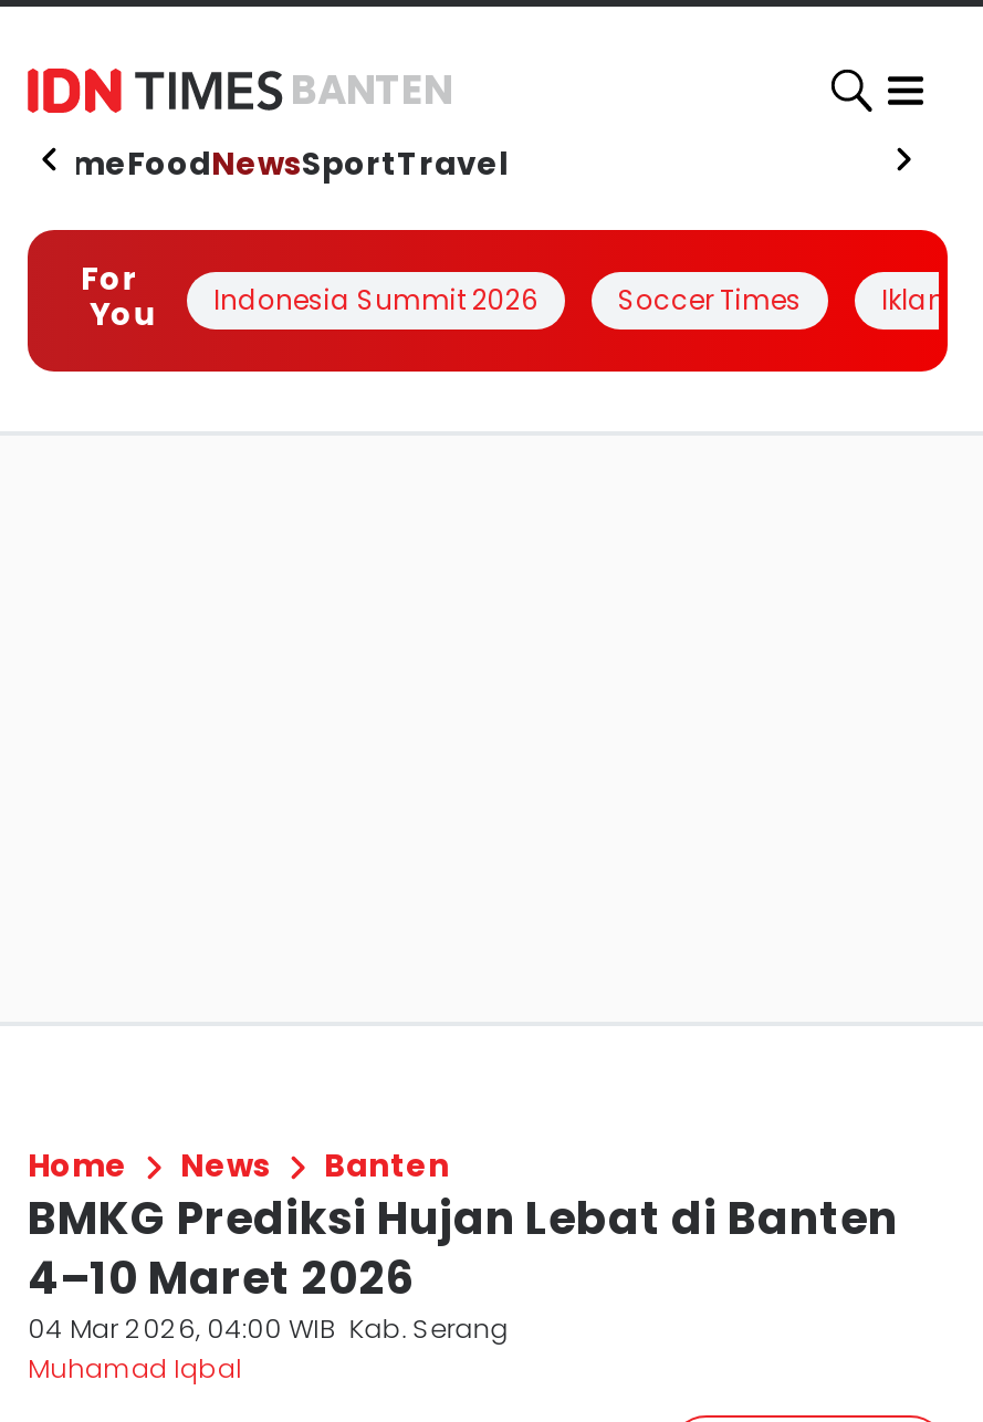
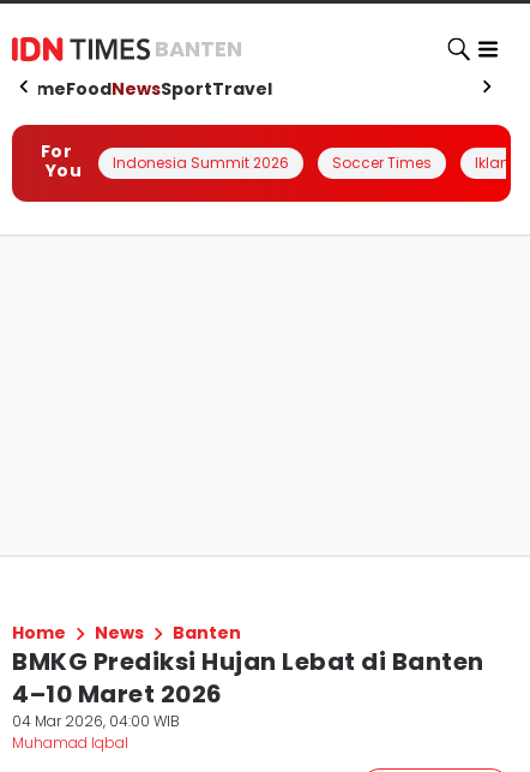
- 04 Mar 2026, 04:00 WIB Kab. Serang
+ 04 Mar 2026, 04:00 WIB
